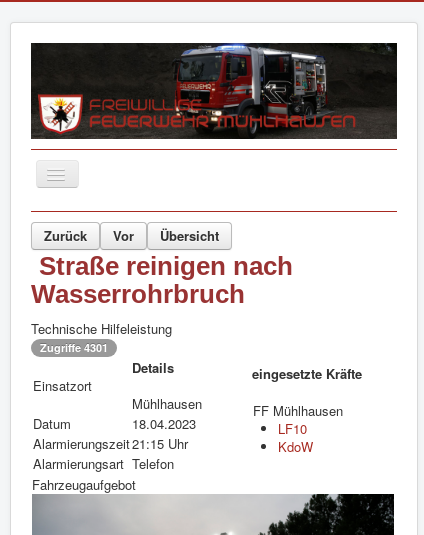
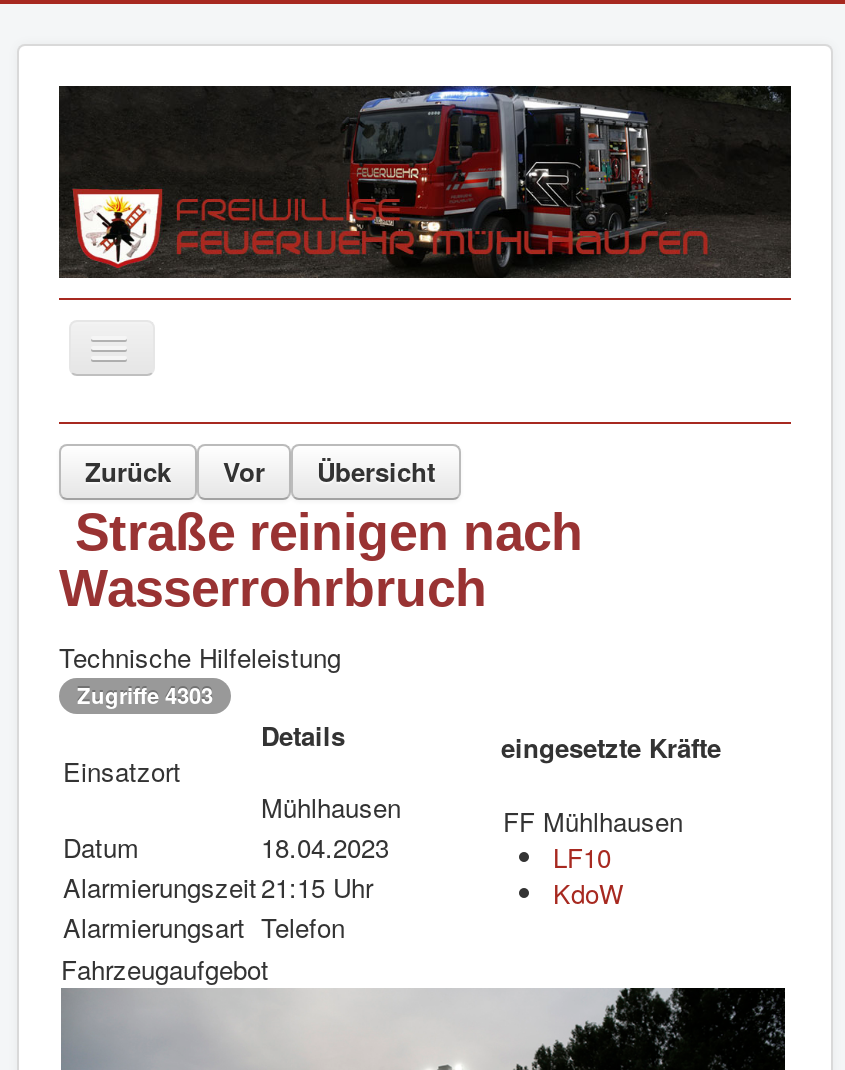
- Zugriffe 4301
+ Zugriffe 4303
